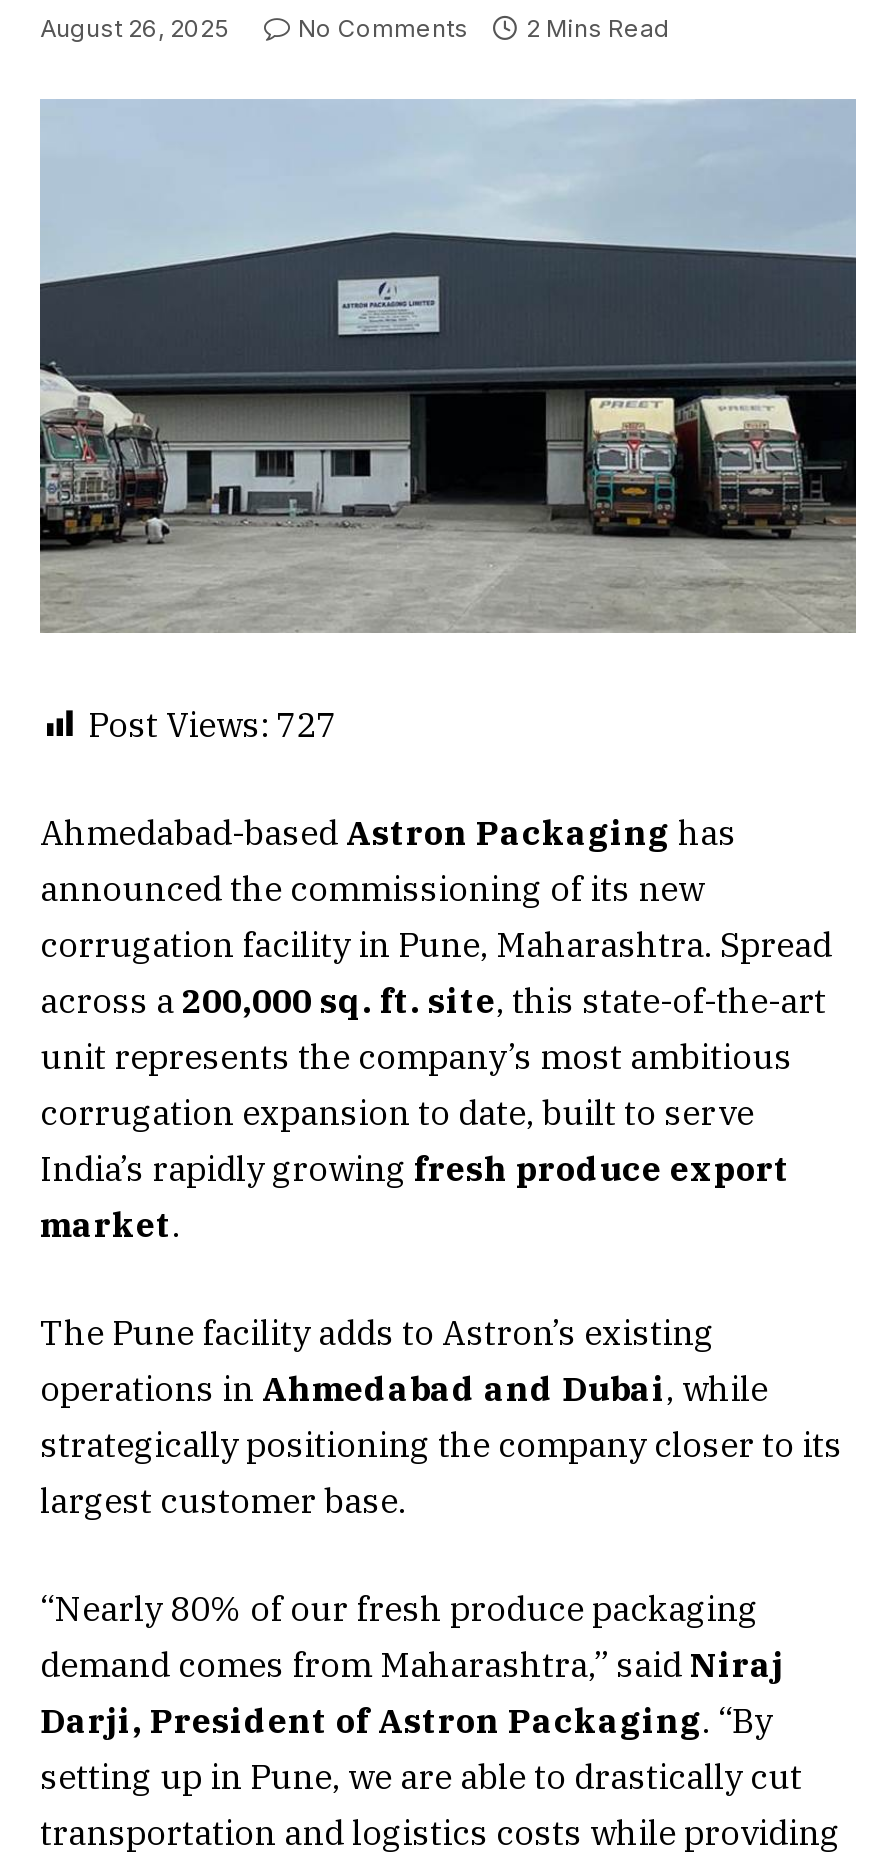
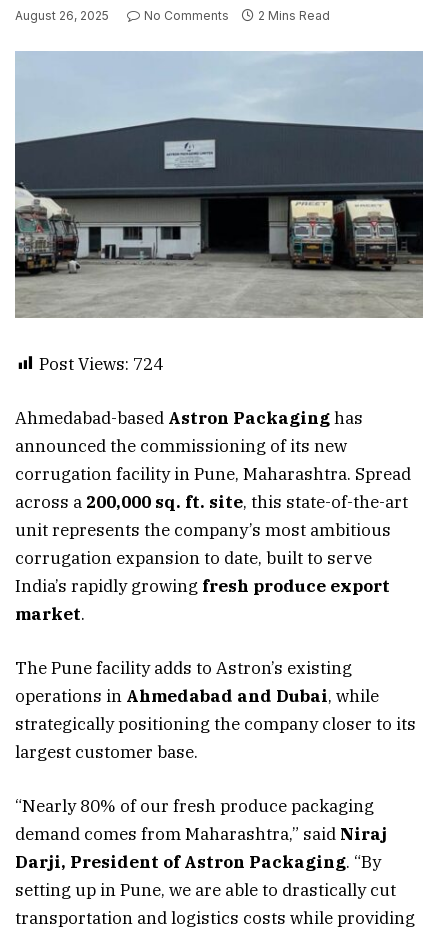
- Post Views: 727
+ Post Views: 724
